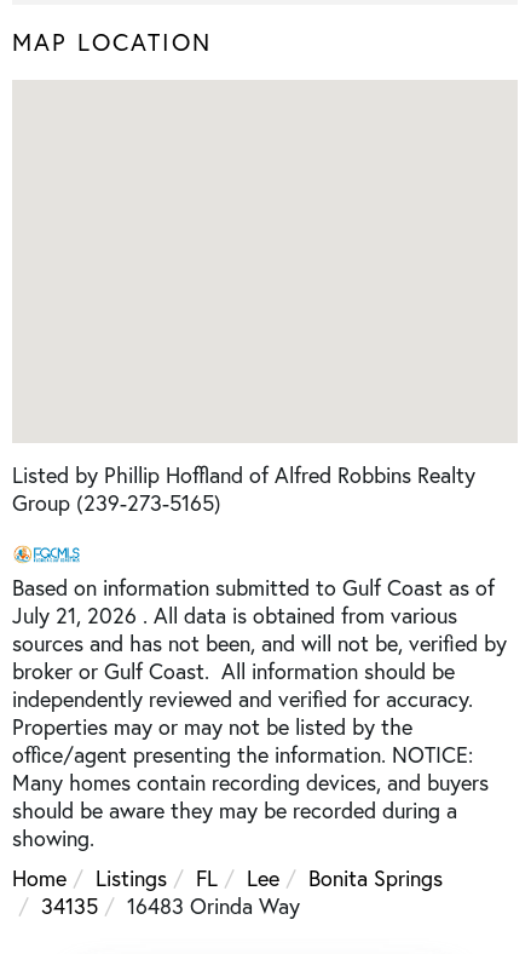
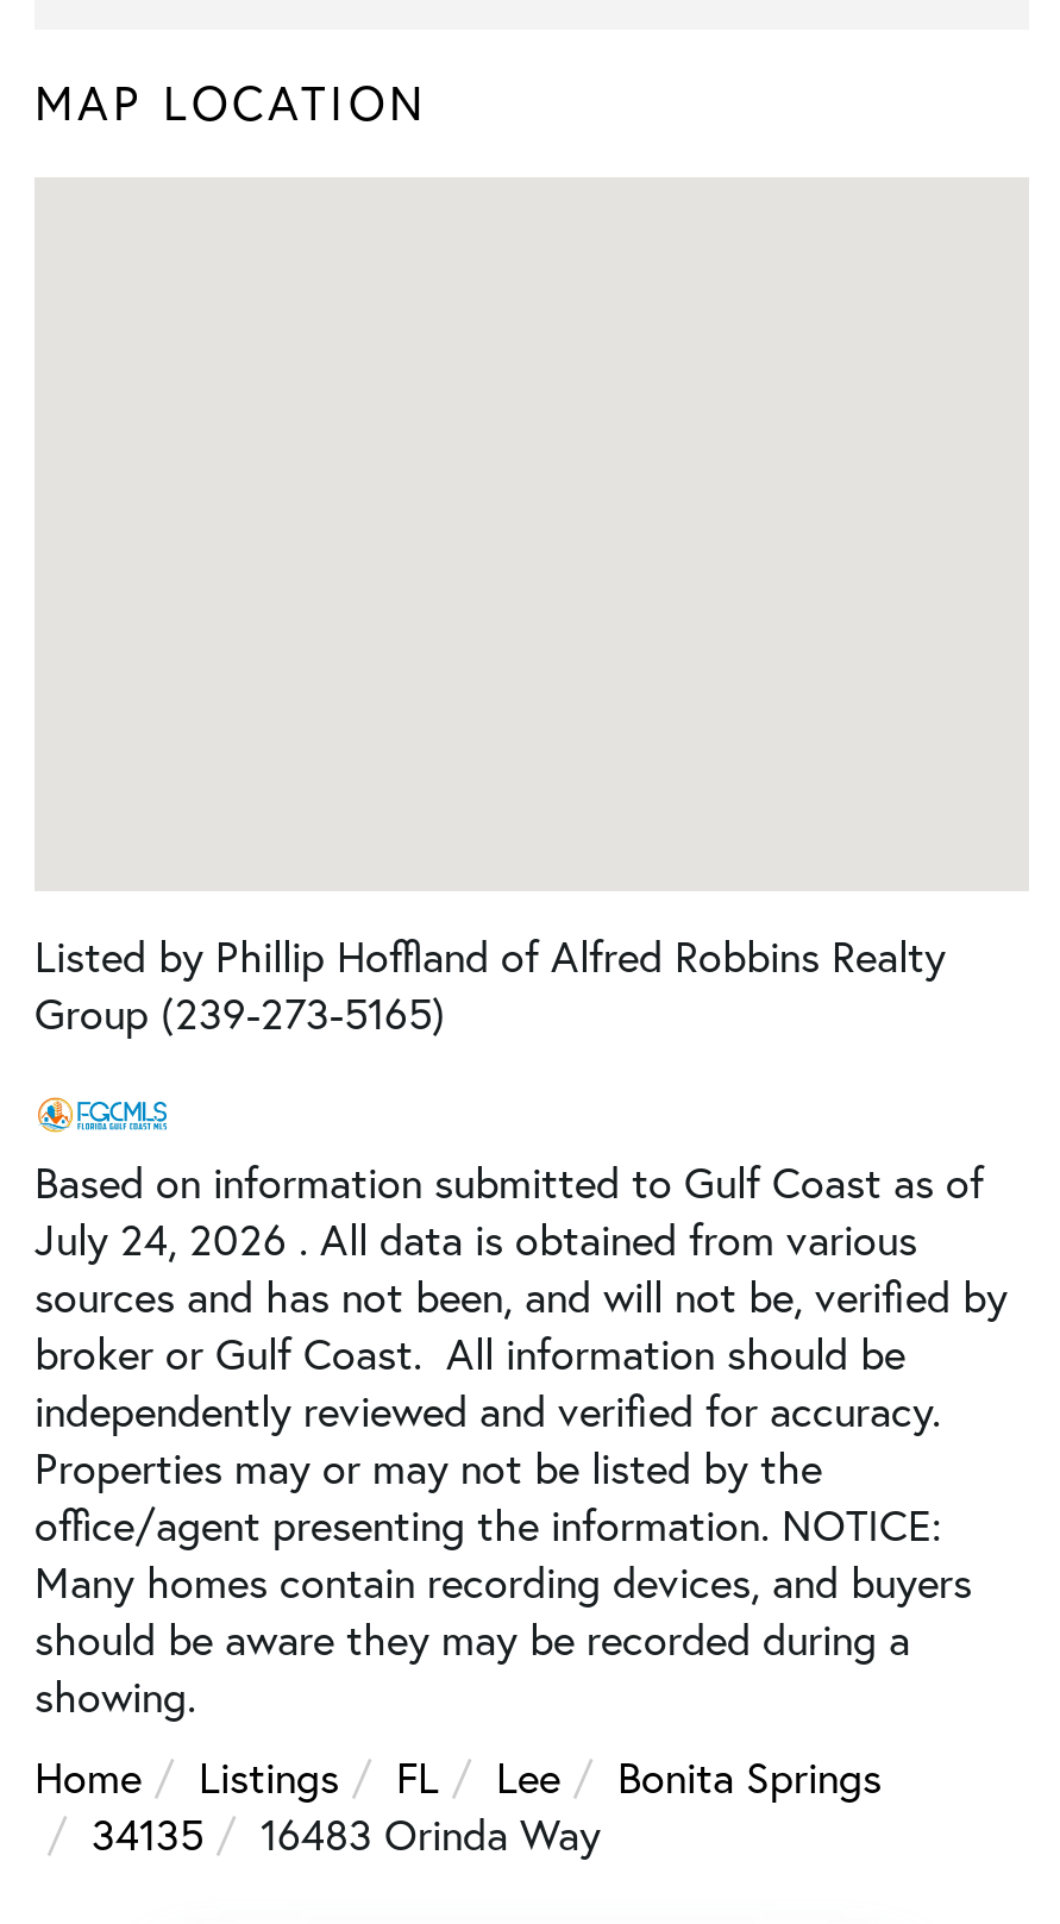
- July 21, 2026 . All data is obtained from various
+ July 24, 2026 . All data is obtained from various
